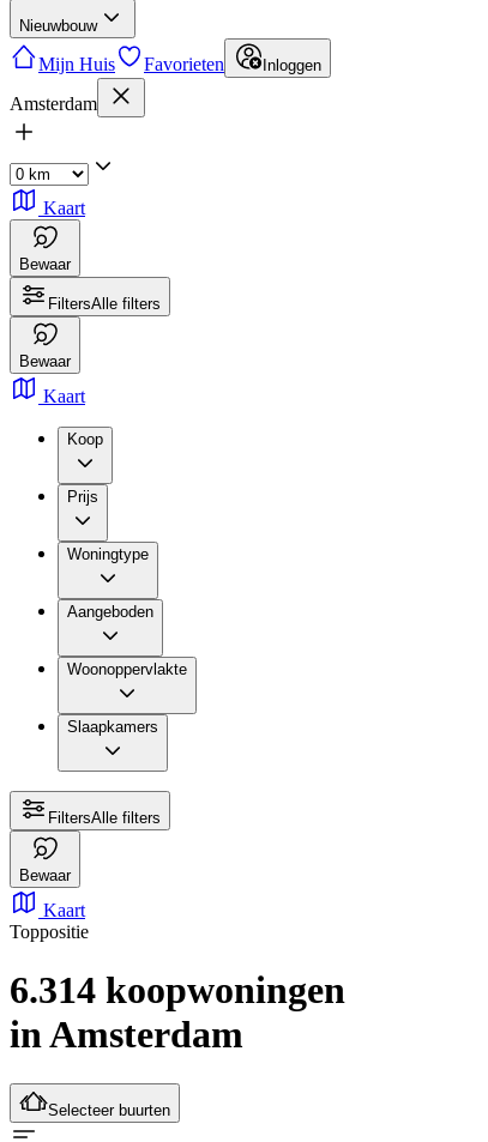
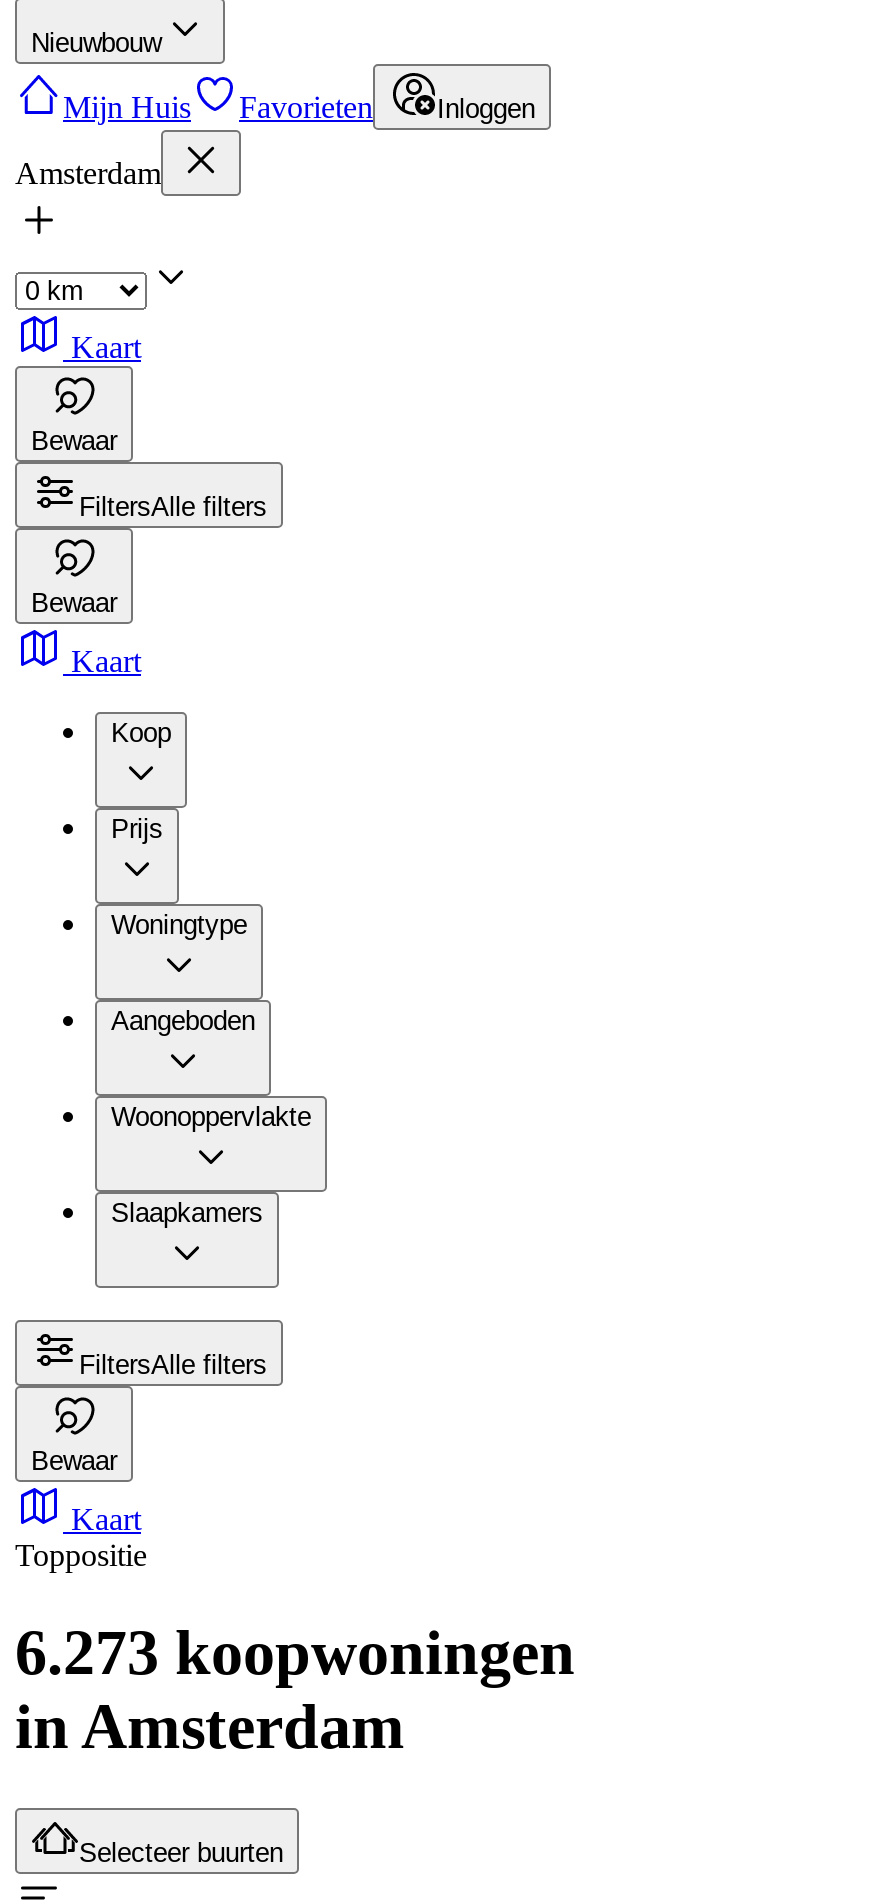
- 6.314 koopwoningen
+ 6.273 koopwoningen
